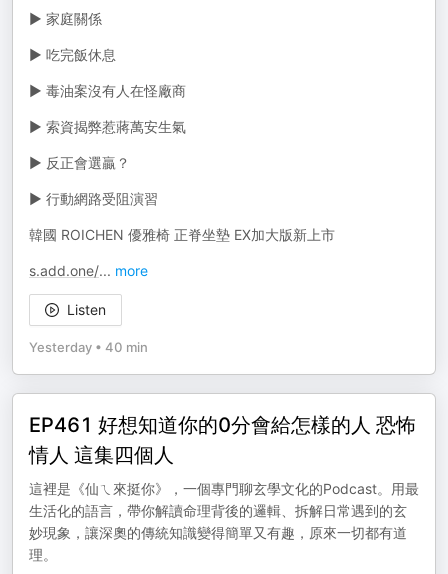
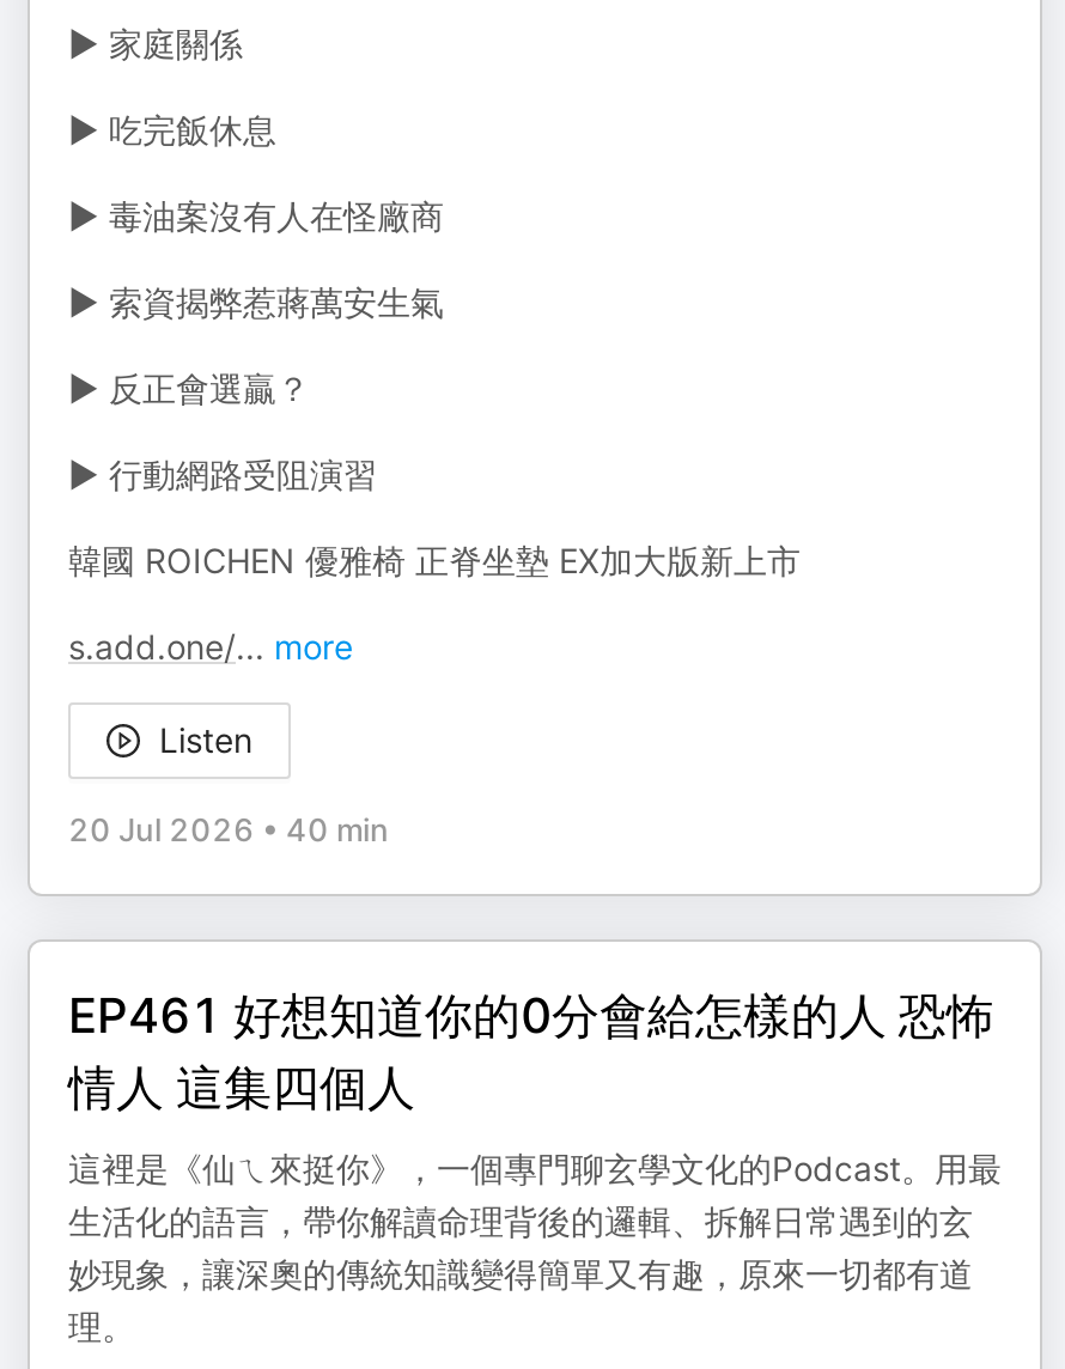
- Yesterday • 40 min
+ 20 Jul 2026 • 40 min
